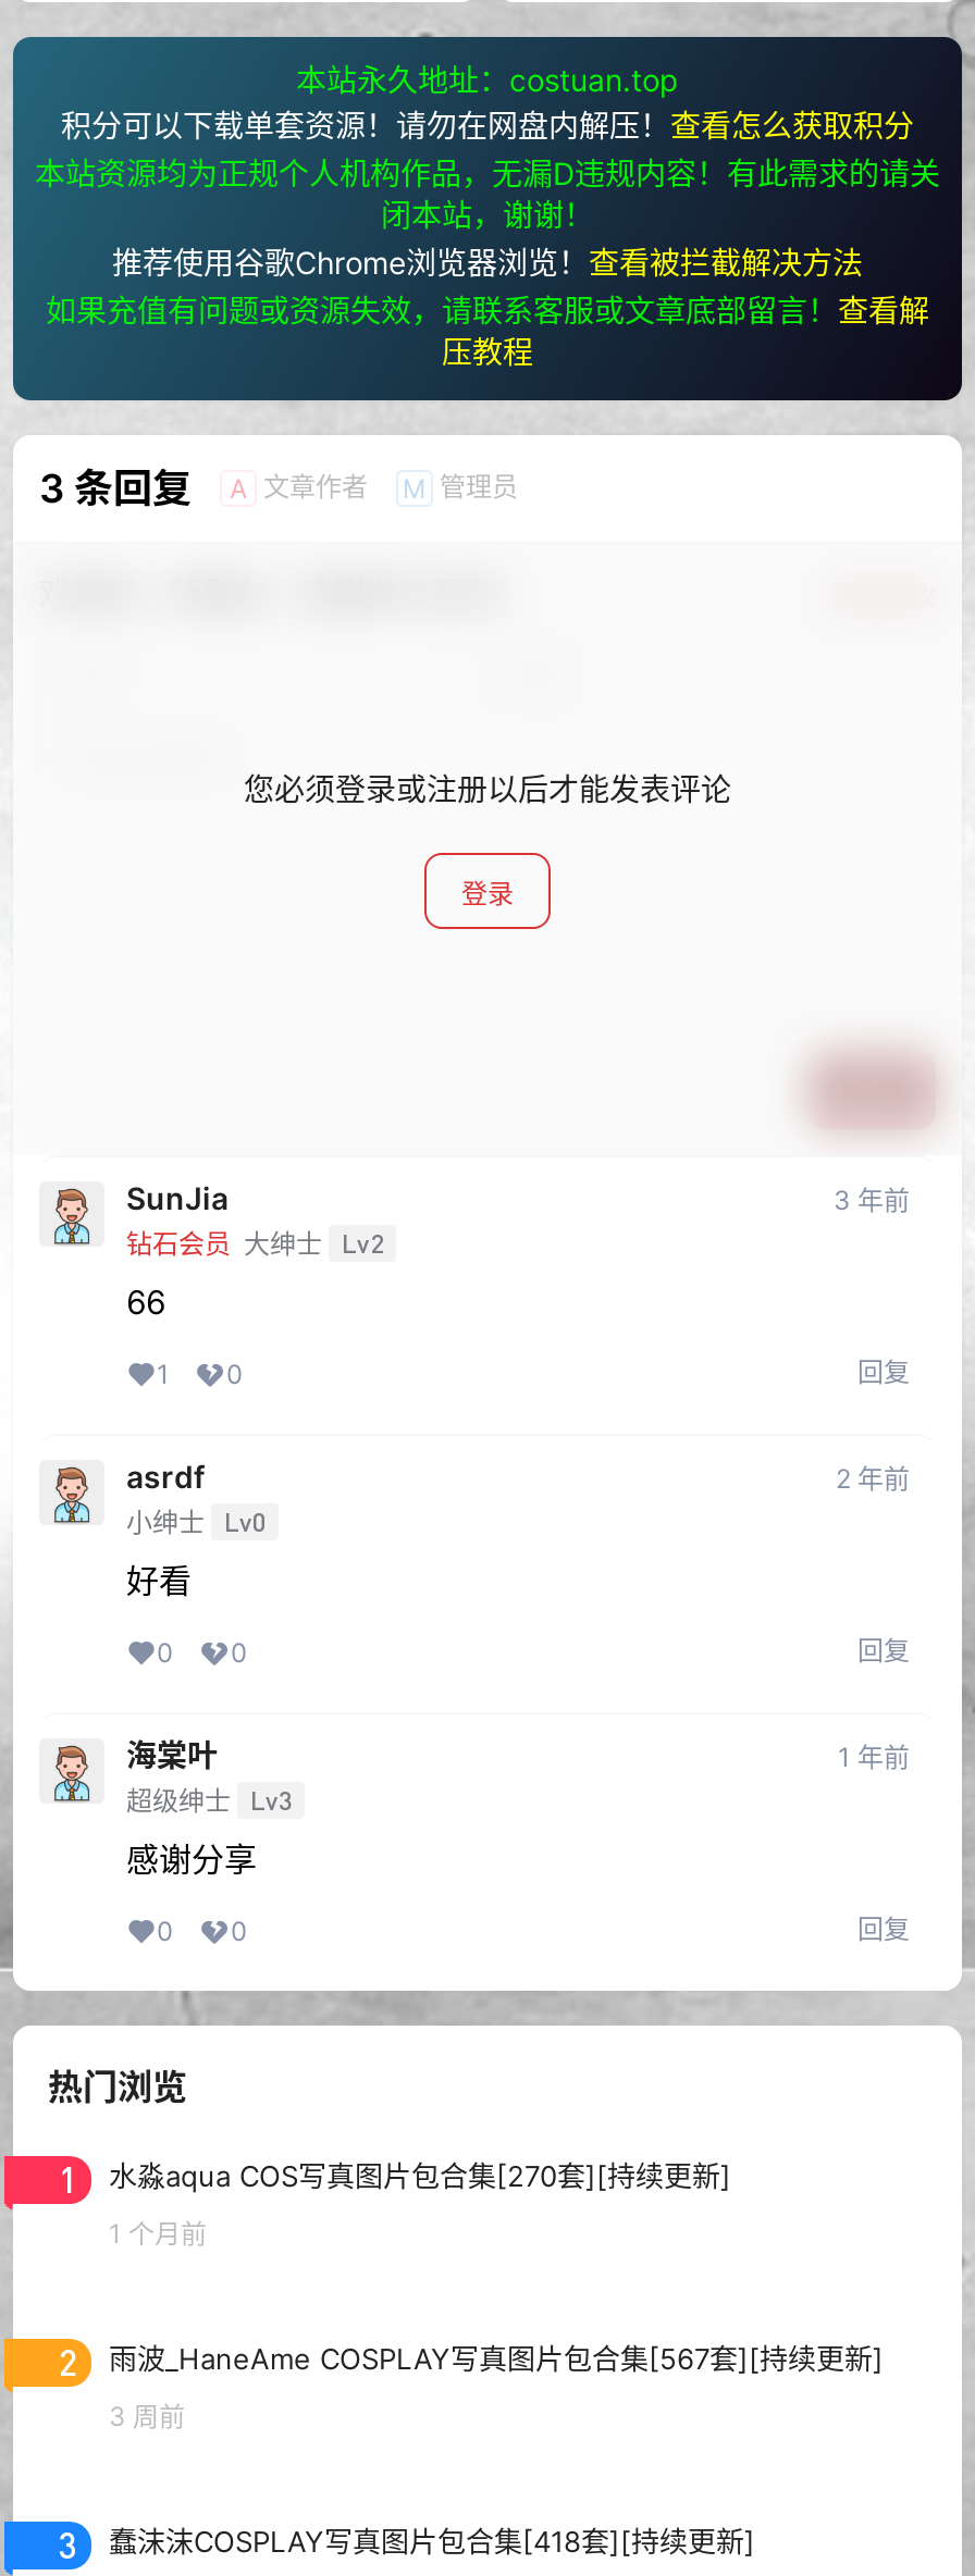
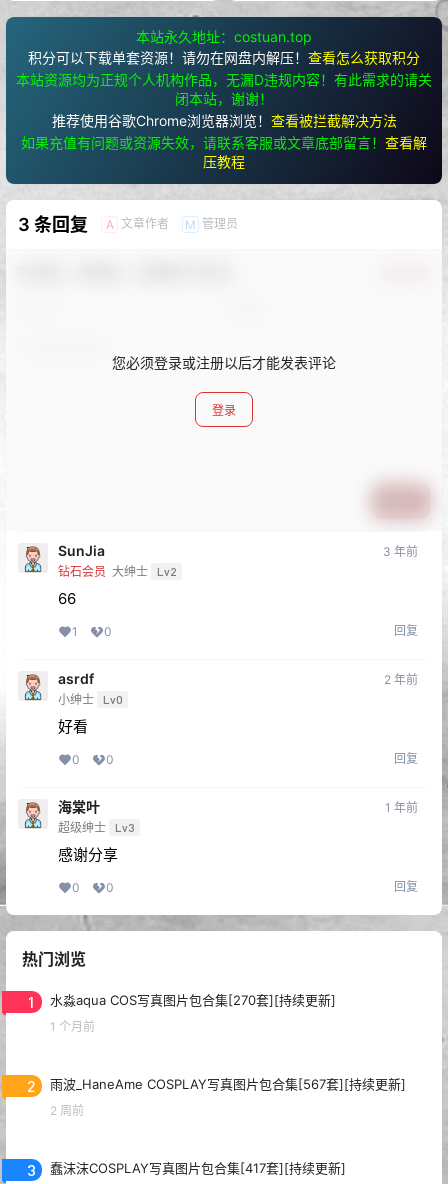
- 3 周前
+ 2 周前

- 蠢沫沫COSPLAY写真图片包合集[418套][持续更新]
+ 蠢沫沫COSPLAY写真图片包合集[417套][持续更新]
